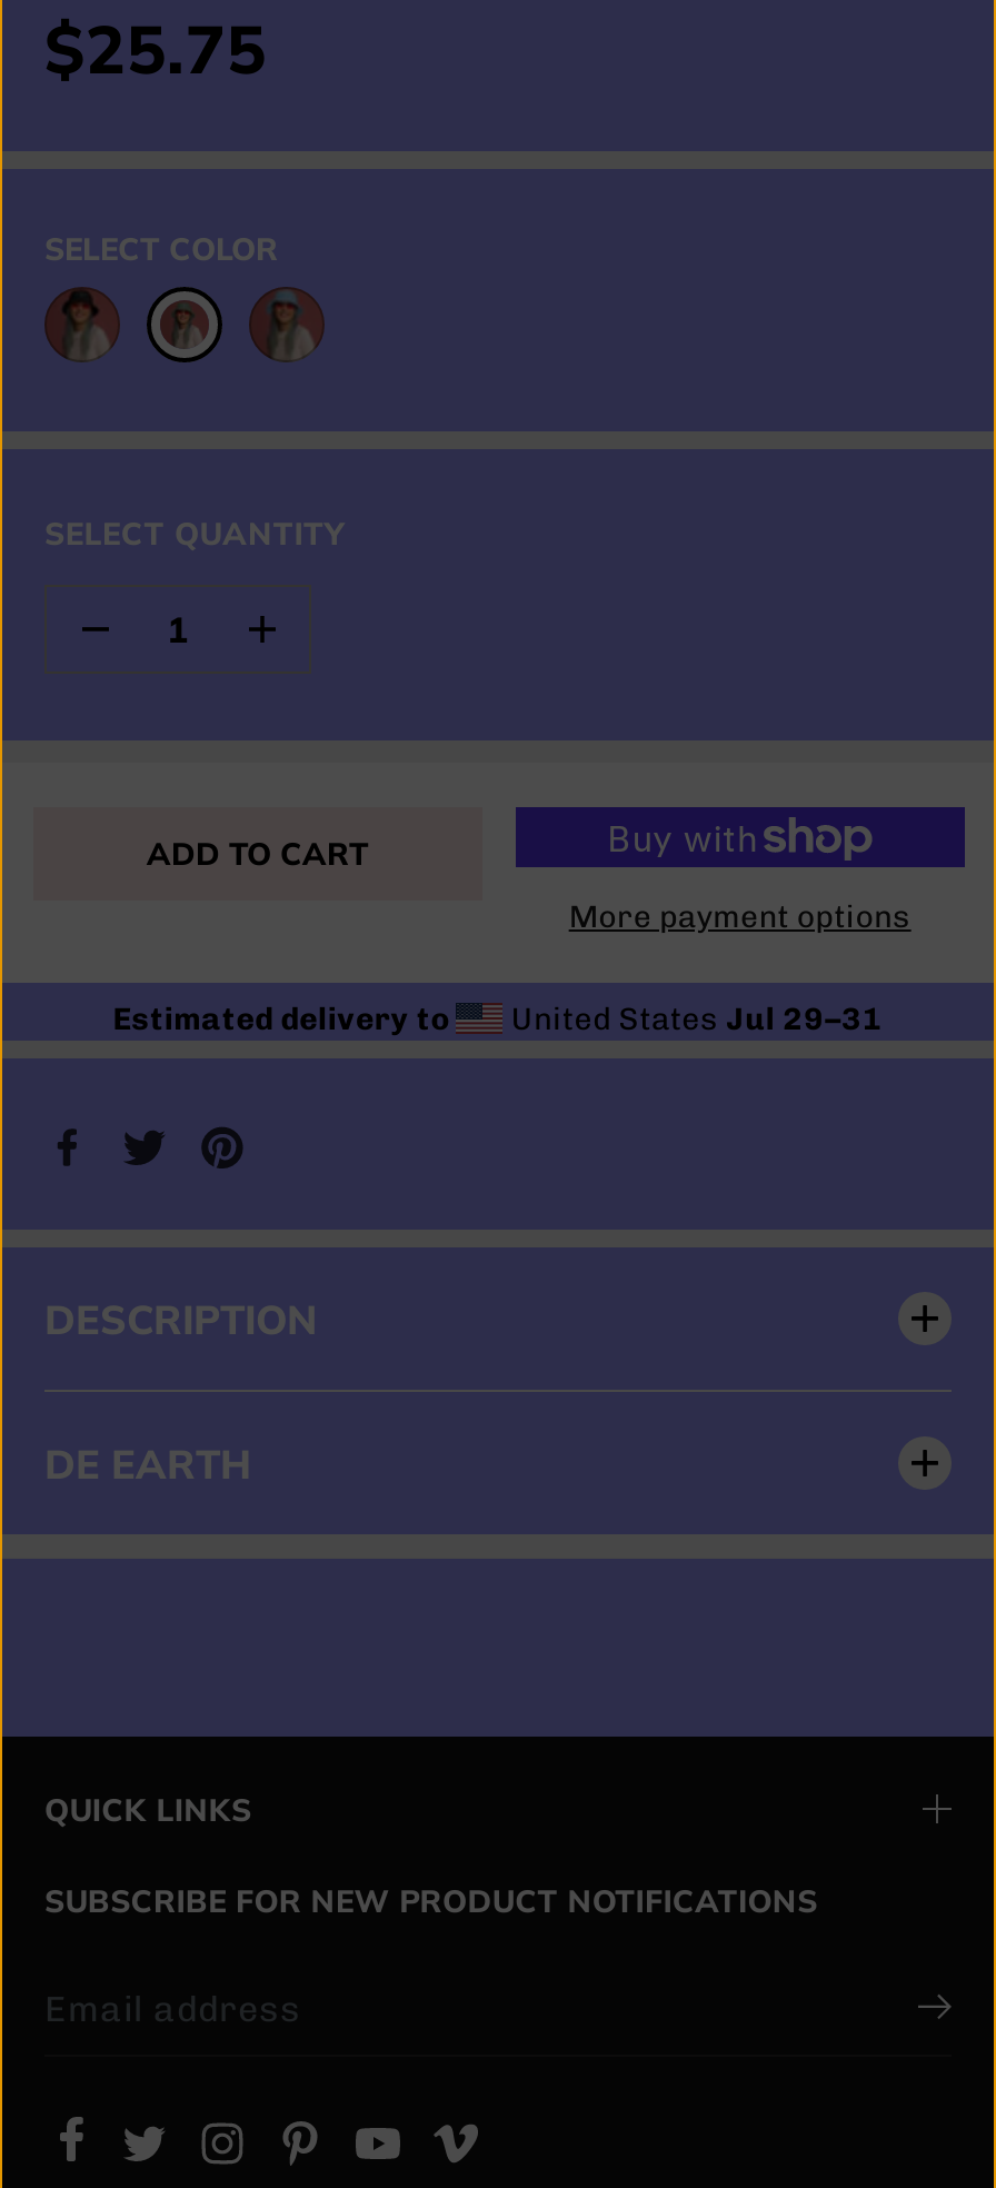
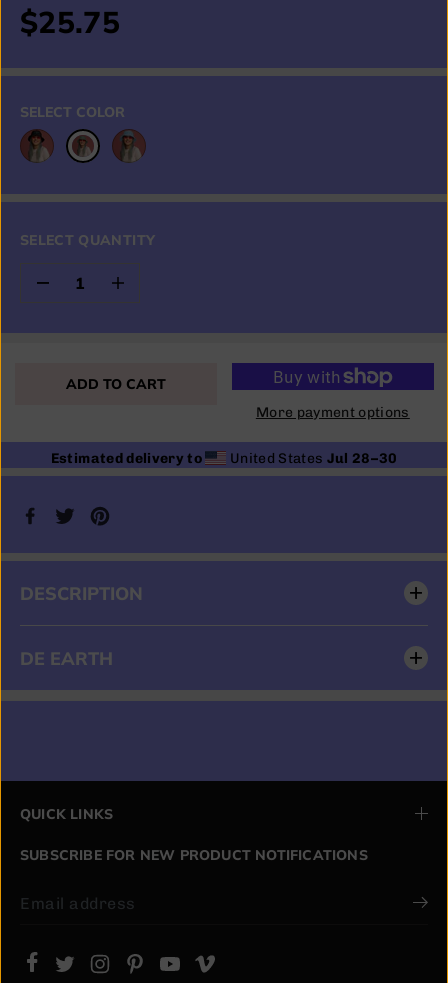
- United States Jul 29–31
+ United States Jul 28–30
